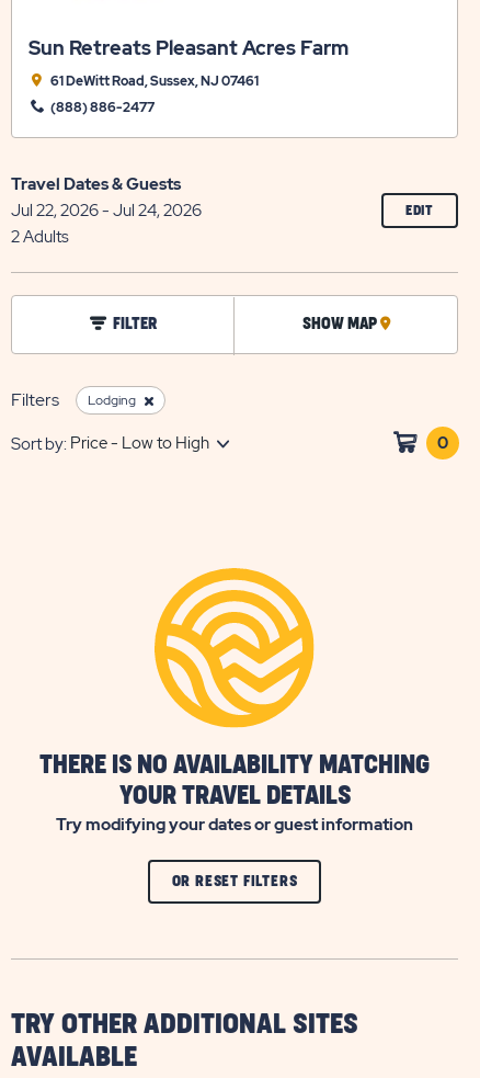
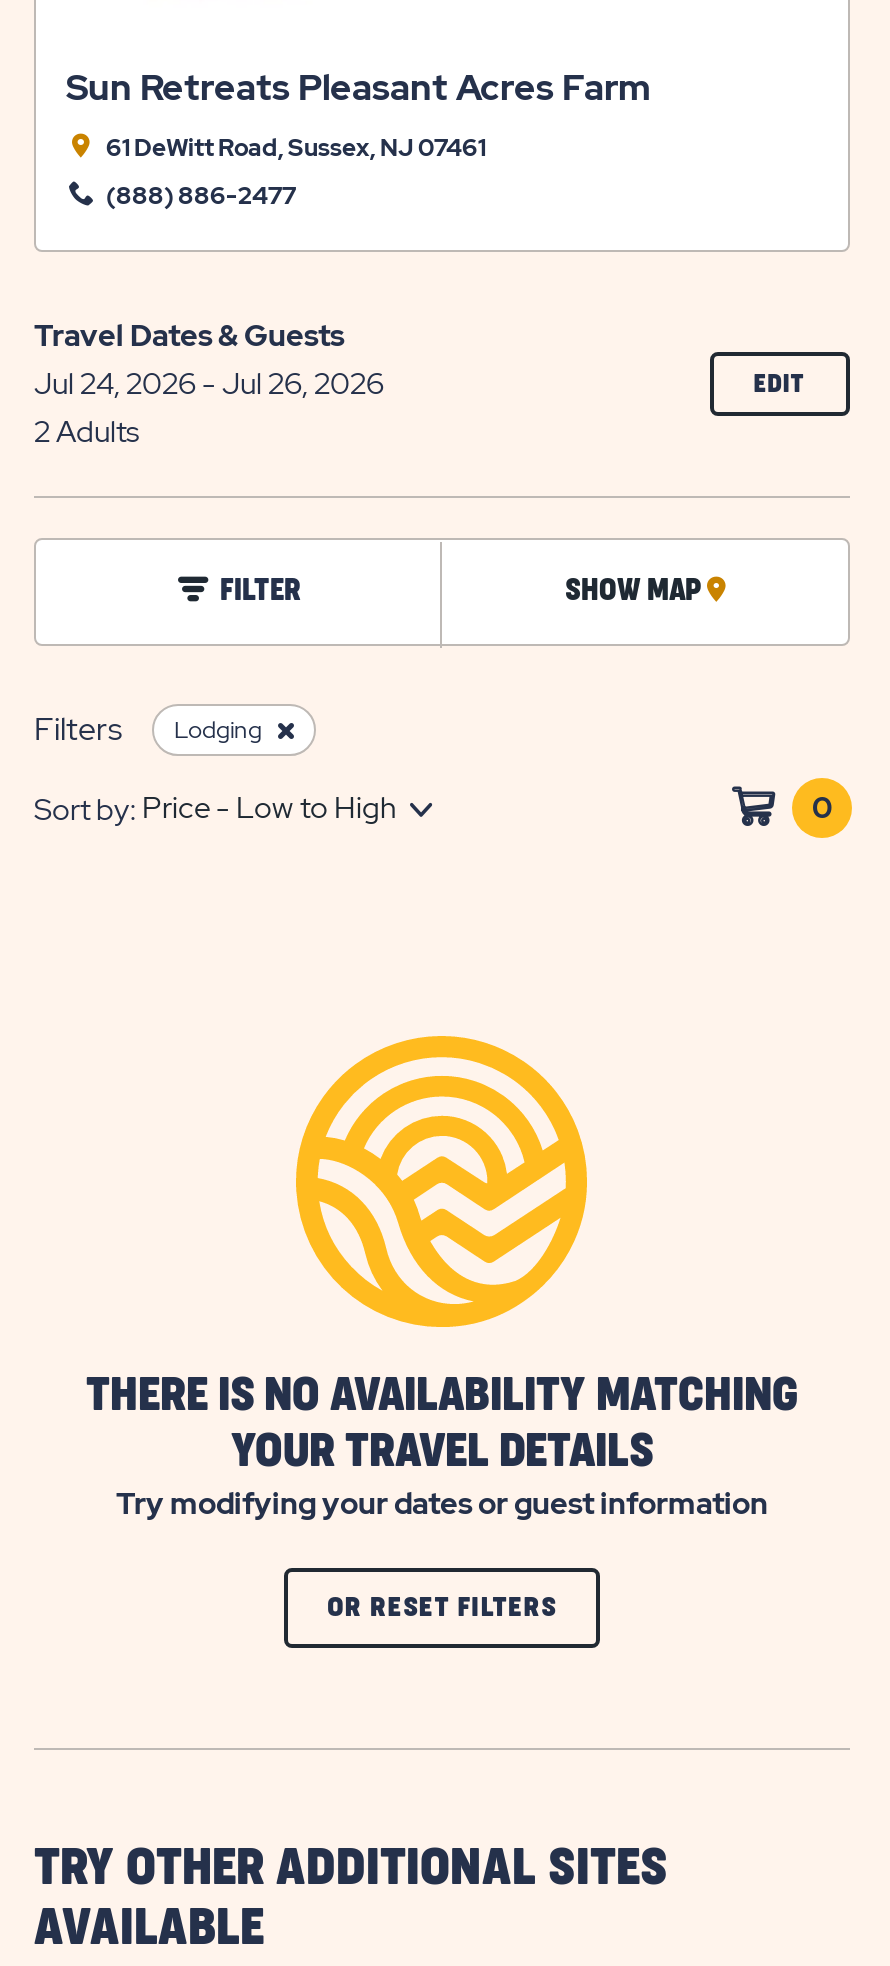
- Jul 22, 2026 - Jul 24, 2026
+ Jul 24, 2026 - Jul 26, 2026
